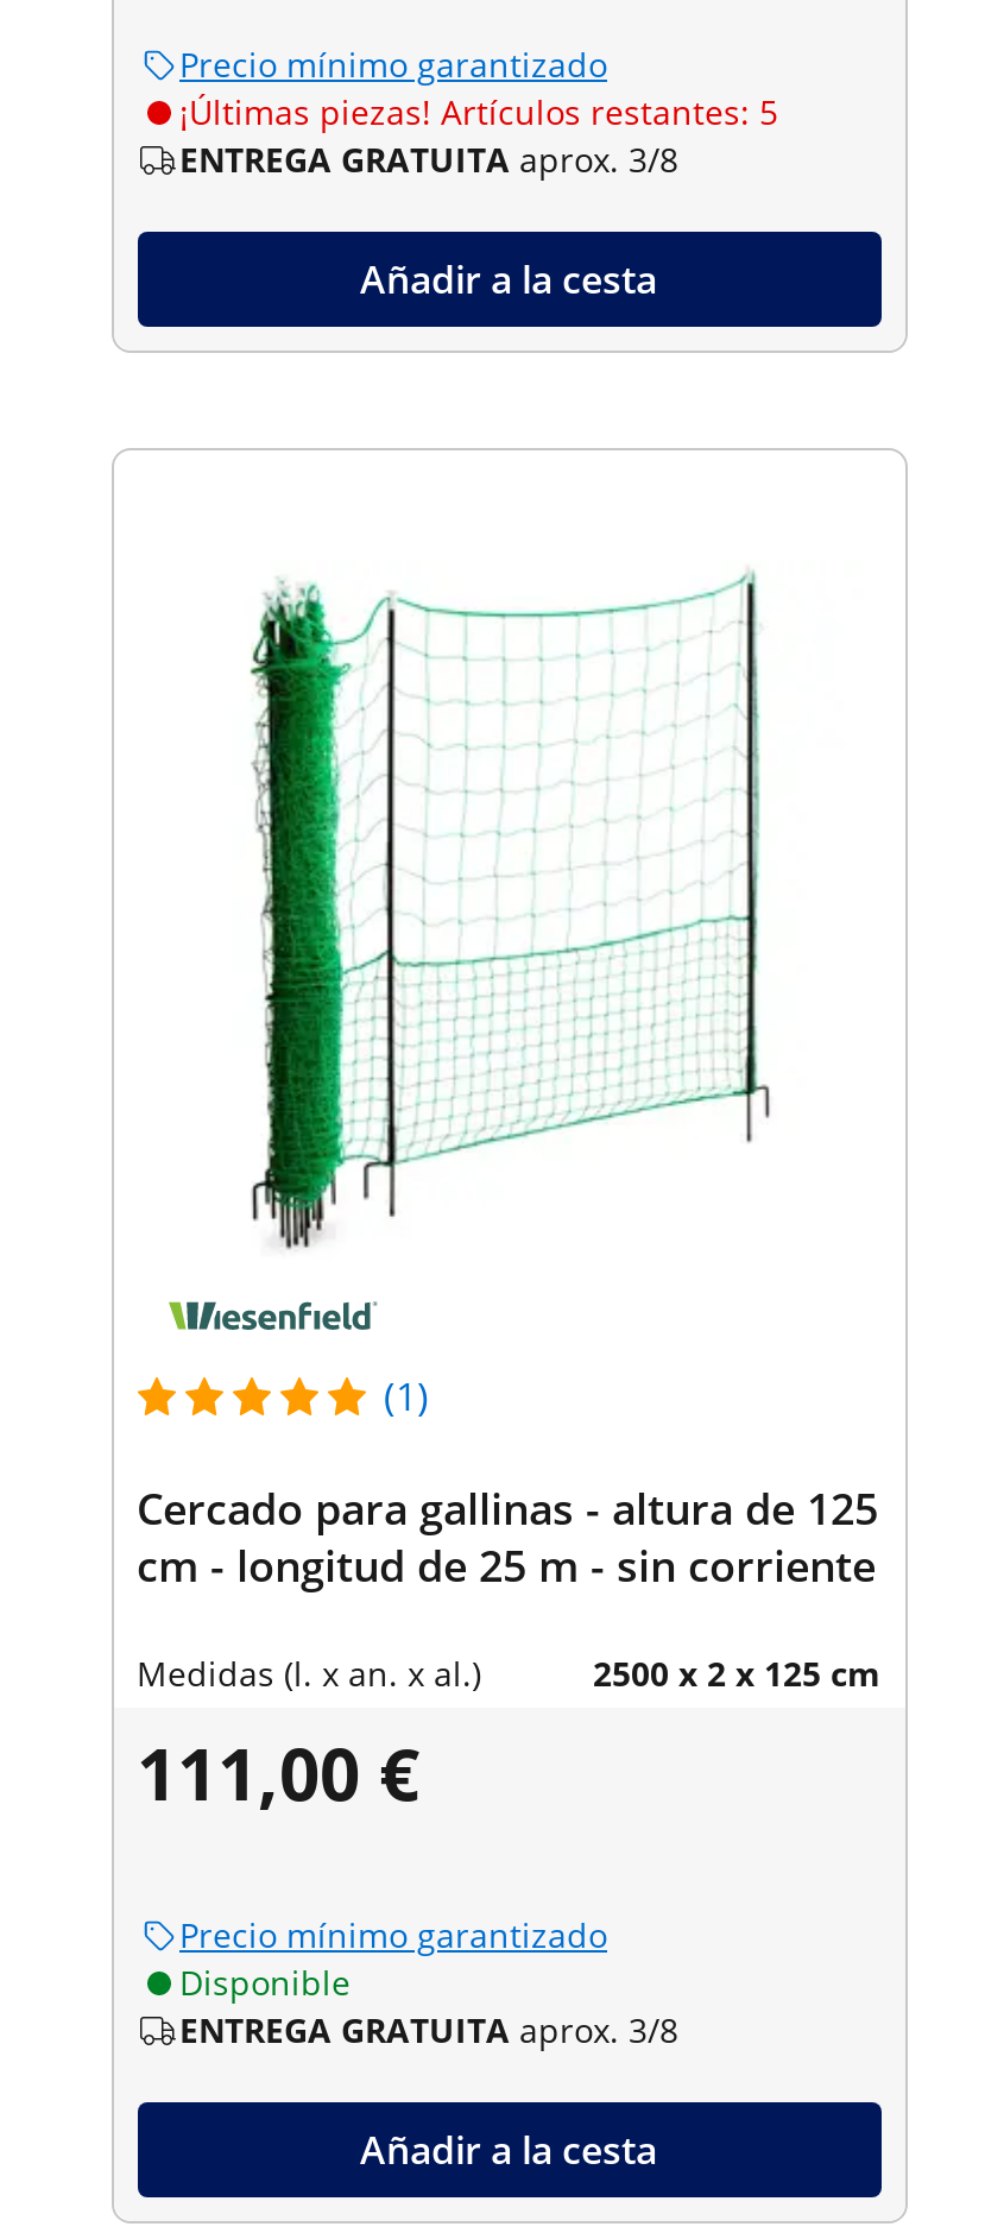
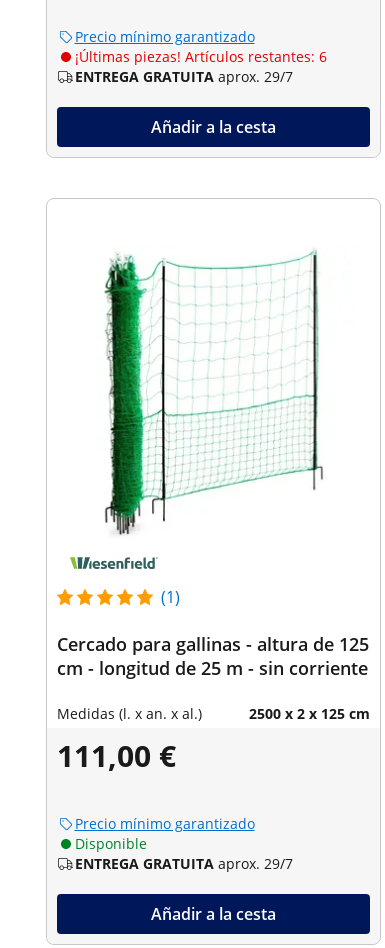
- ¡Últimas piezas! Artículos restantes: 5
+ ¡Últimas piezas! Artículos restantes: 6

- ENTREGA GRATUITA aprox. 3/8
+ ENTREGA GRATUITA aprox. 29/7

- ENTREGA GRATUITA aprox. 3/8
+ ENTREGA GRATUITA aprox. 29/7
